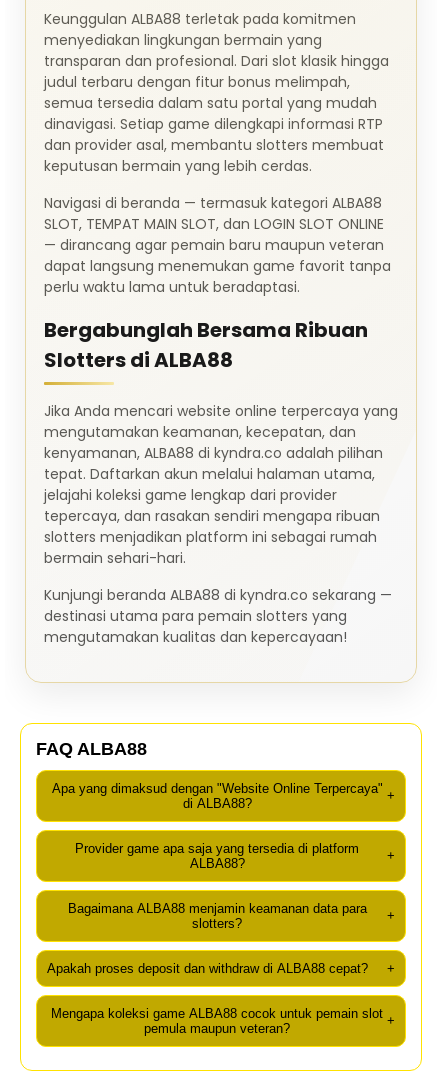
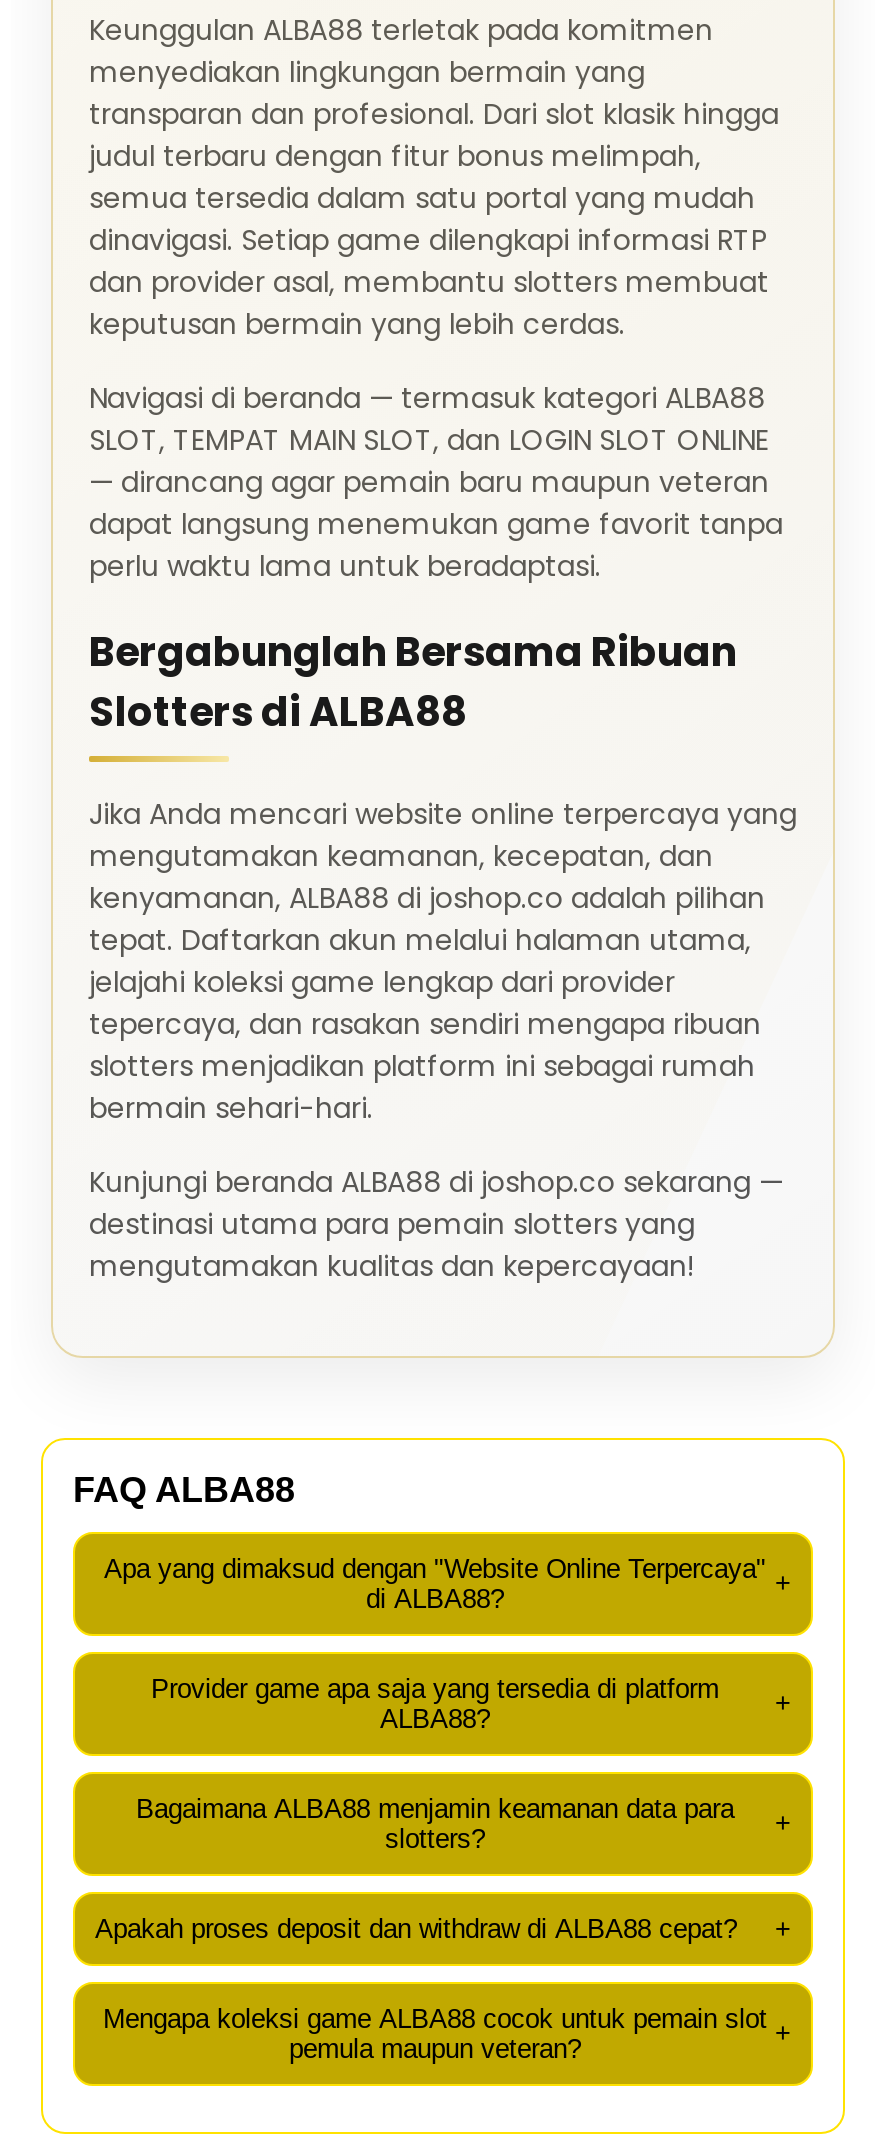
- kenyamanan, ALBA88 di kyndra.co adalah pilihan
+ kenyamanan, ALBA88 di joshop.co adalah pilihan

- Kunjungi beranda ALBA88 di kyndra.co sekarang —
+ Kunjungi beranda ALBA88 di joshop.co sekarang —
